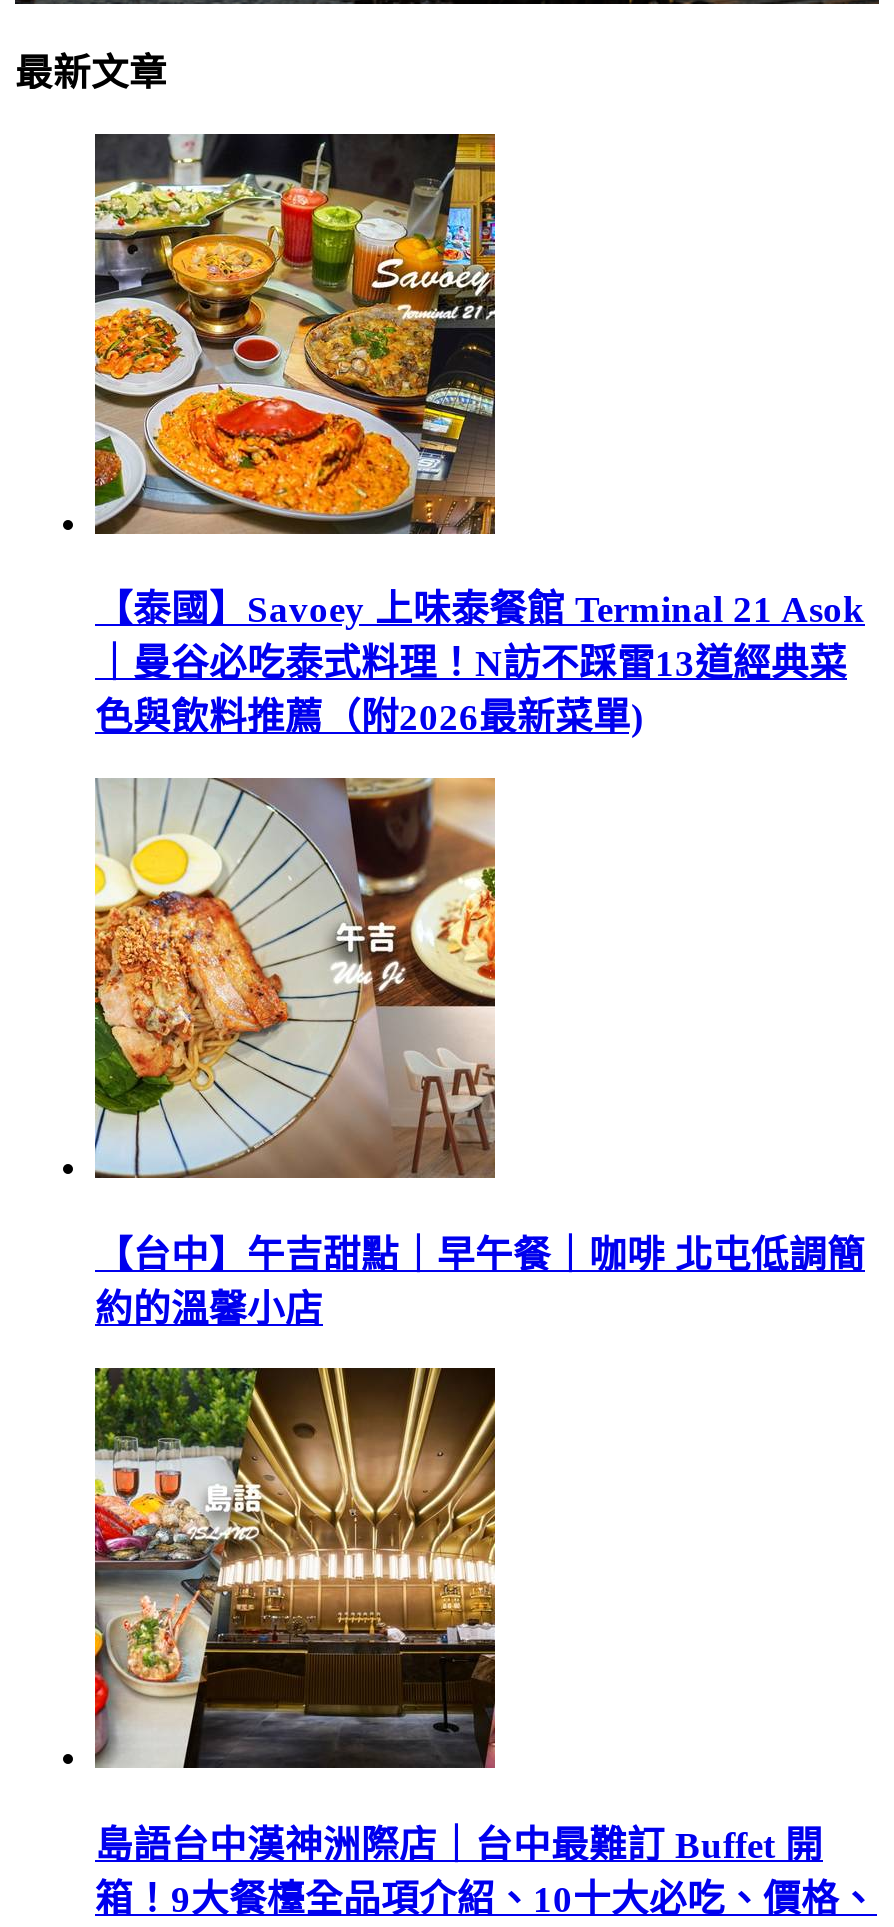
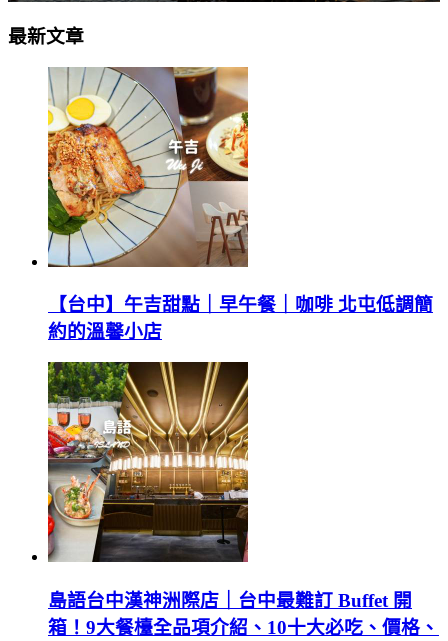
- [image]
- 【泰國】Savoey 上味泰餐館 Terminal 21 Asok
- ｜曼谷必吃泰式料理！N訪不踩雷13道經典菜
- 色與飲料推薦（附2026最新菜單)
